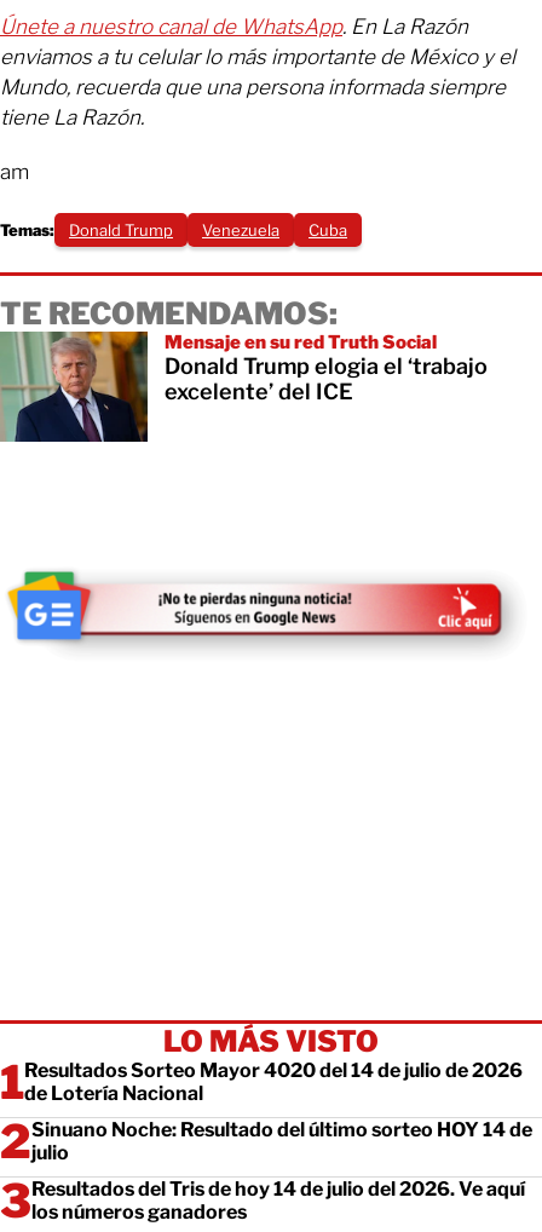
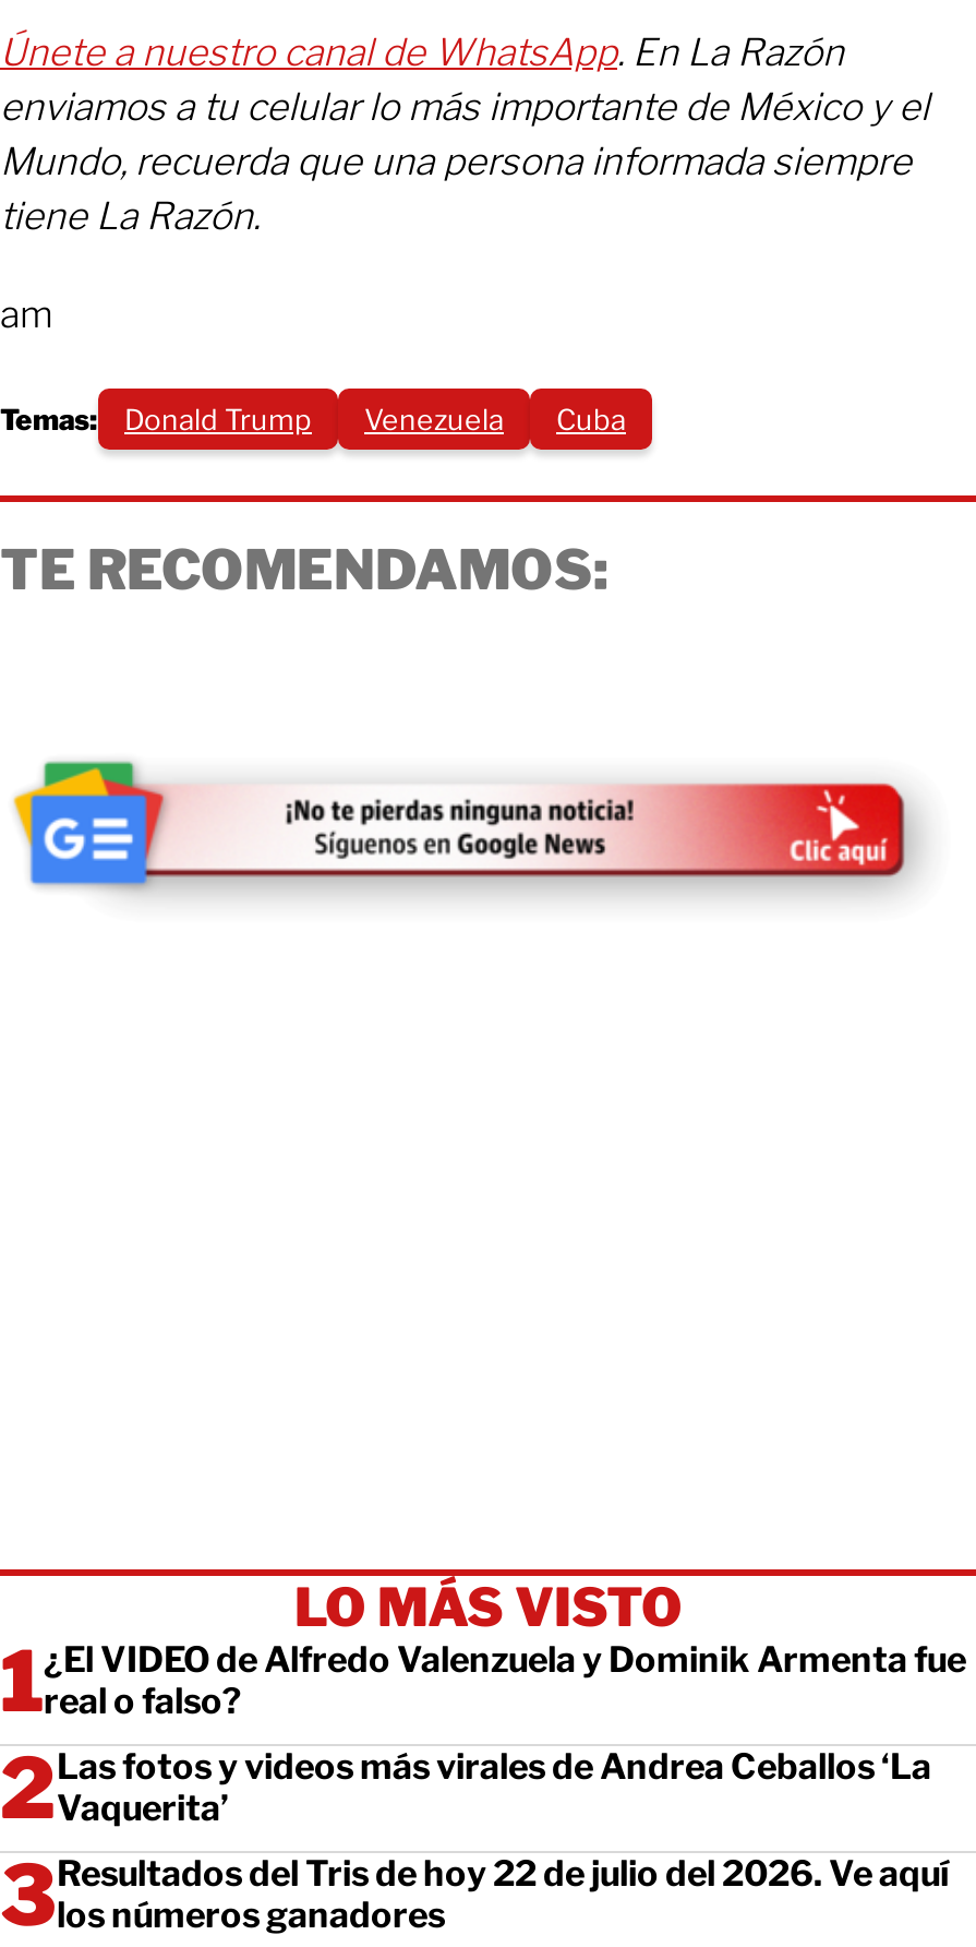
- [image]
- Mensaje en su red Truth Social
- Donald Trump elogia el ‘trabajo
- excelente’ del ICE

- Resultados Sorteo Mayor 4020 del 14 de julio de 2026
- de Lotería Nacional
+ ¿El VIDEO de Alfredo Valenzuela y Dominik Armenta fue
+ real o falso?

- Sinuano Noche: Resultado del último sorteo HOY 14 de
- julio
+ Las fotos y videos más virales de Andrea Ceballos ‘La
+ Vaquerita’

- Resultados del Tris de hoy 14 de julio del 2026. Ve aquí
+ Resultados del Tris de hoy 22 de julio del 2026. Ve aquí
